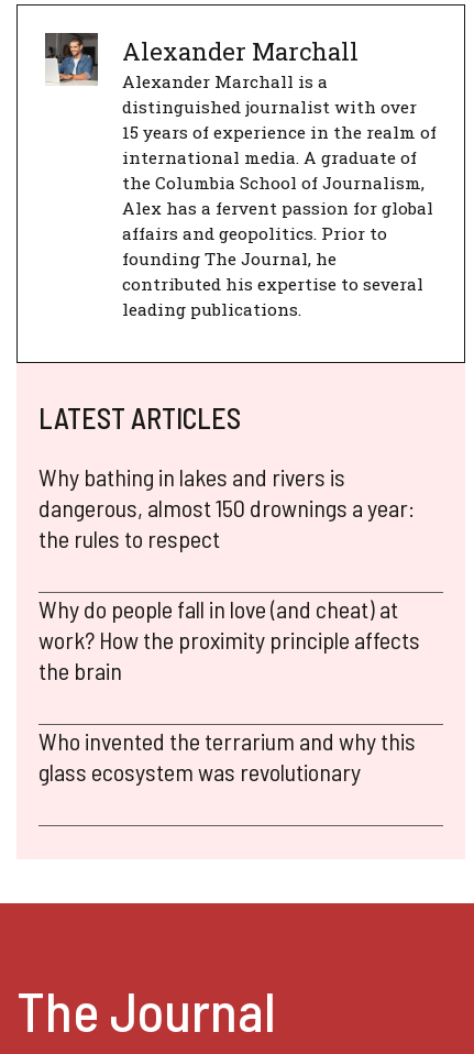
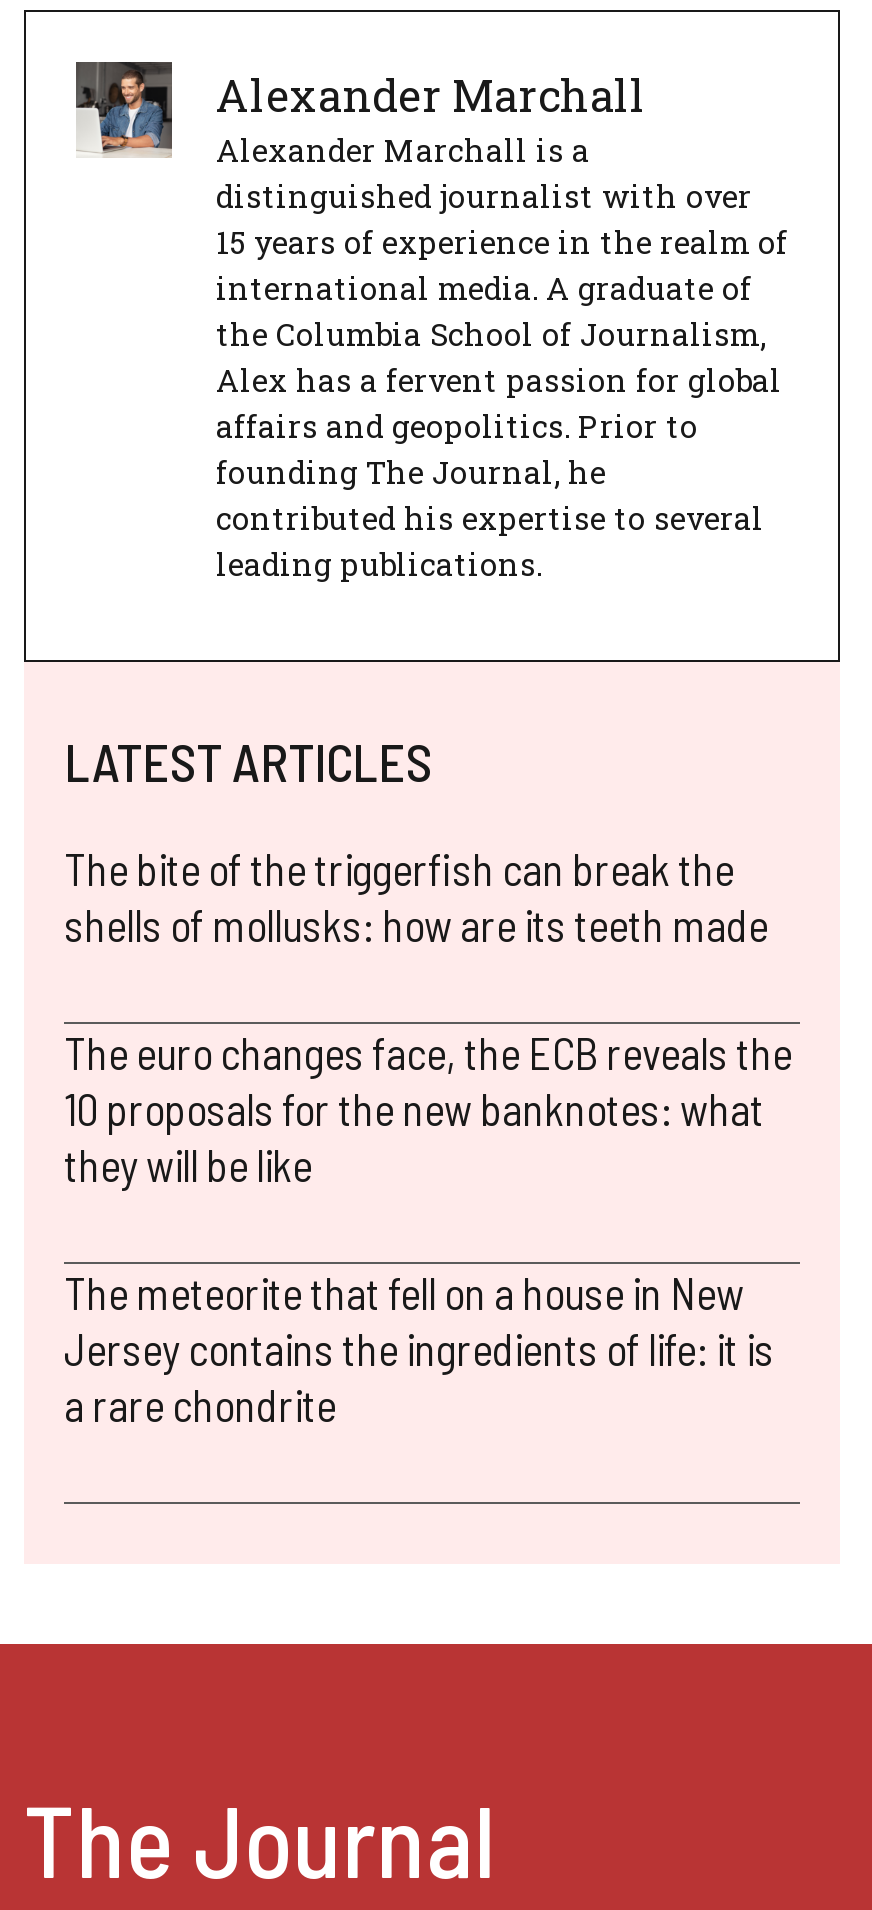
- Why bathing in lakes and rivers is
- dangerous, almost 150 drownings a year:
- the rules to respect
+ The bite of the triggerfish can break the
+ shells of mollusks: how are its teeth made

- Why do people fall in love (and cheat) at
- work? How the proximity principle affects
- the brain
+ The euro changes face, the ECB reveals the
+ 10 proposals for the new banknotes: what
+ they will be like

- Who invented the terrarium and why this
- glass ecosystem was revolutionary
+ The meteorite that fell on a house in New
+ Jersey contains the ingredients of life: it is
+ a rare chondrite
